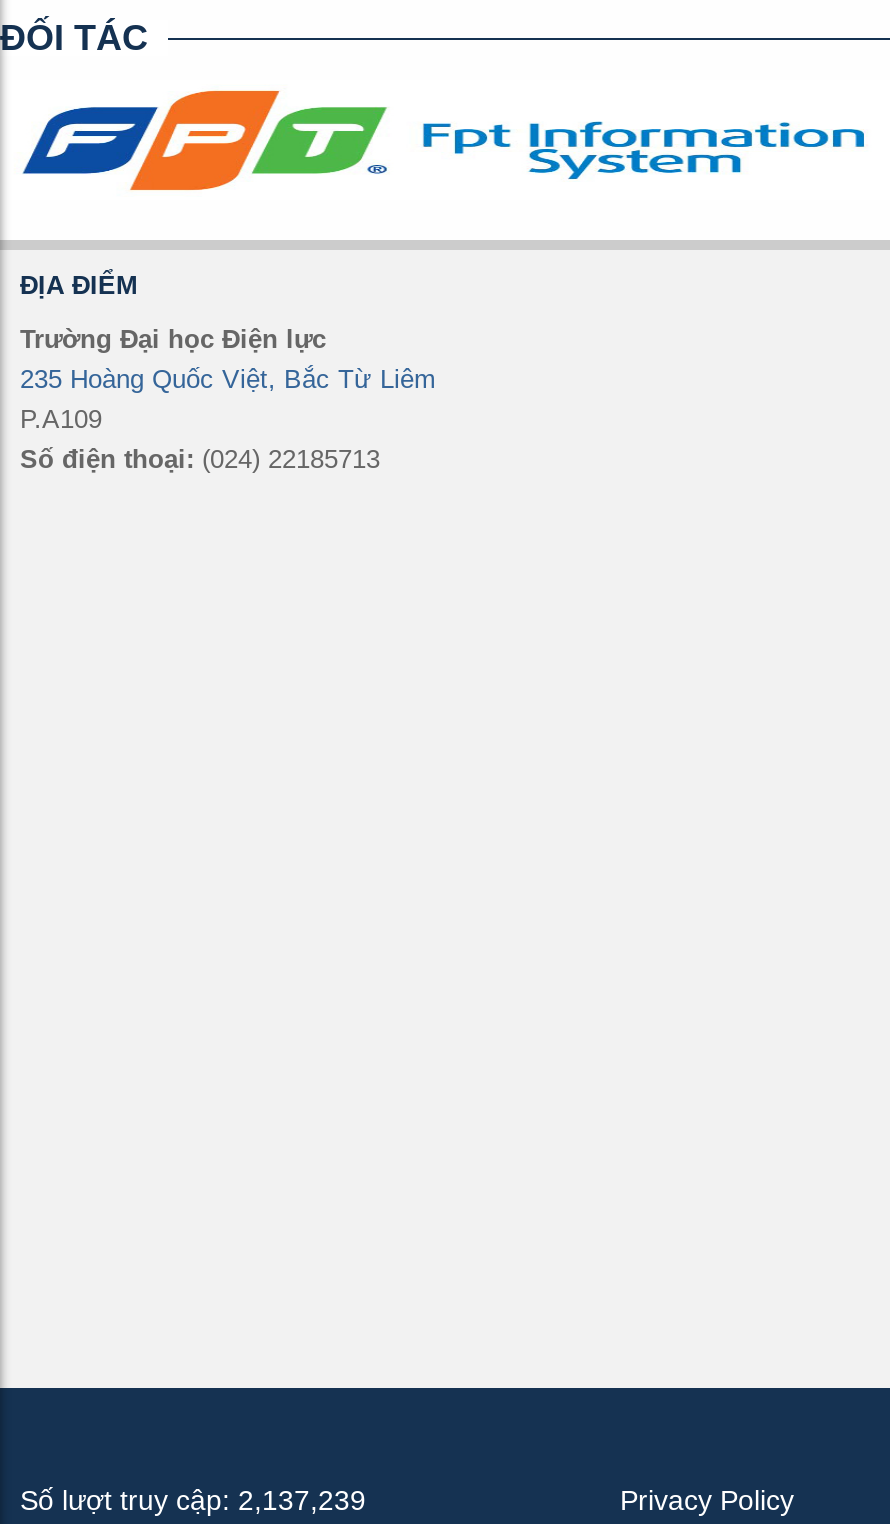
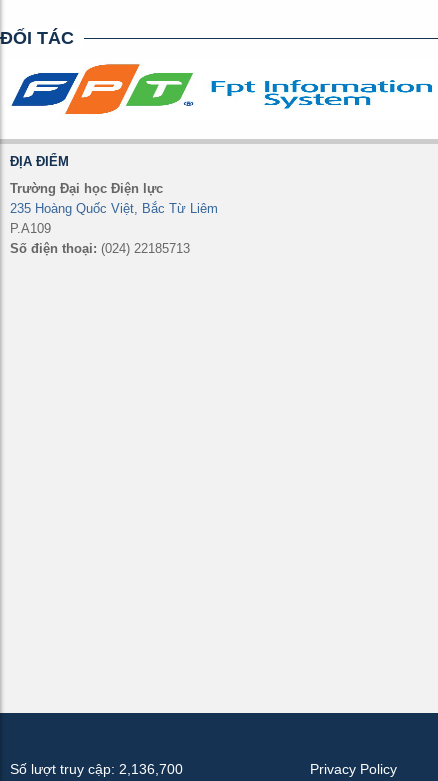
- Số lượt truy cập: 2,137,239
+ Số lượt truy cập: 2,136,700
